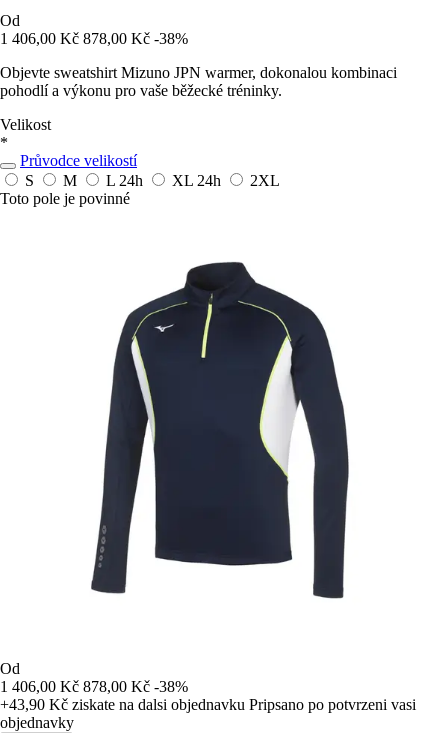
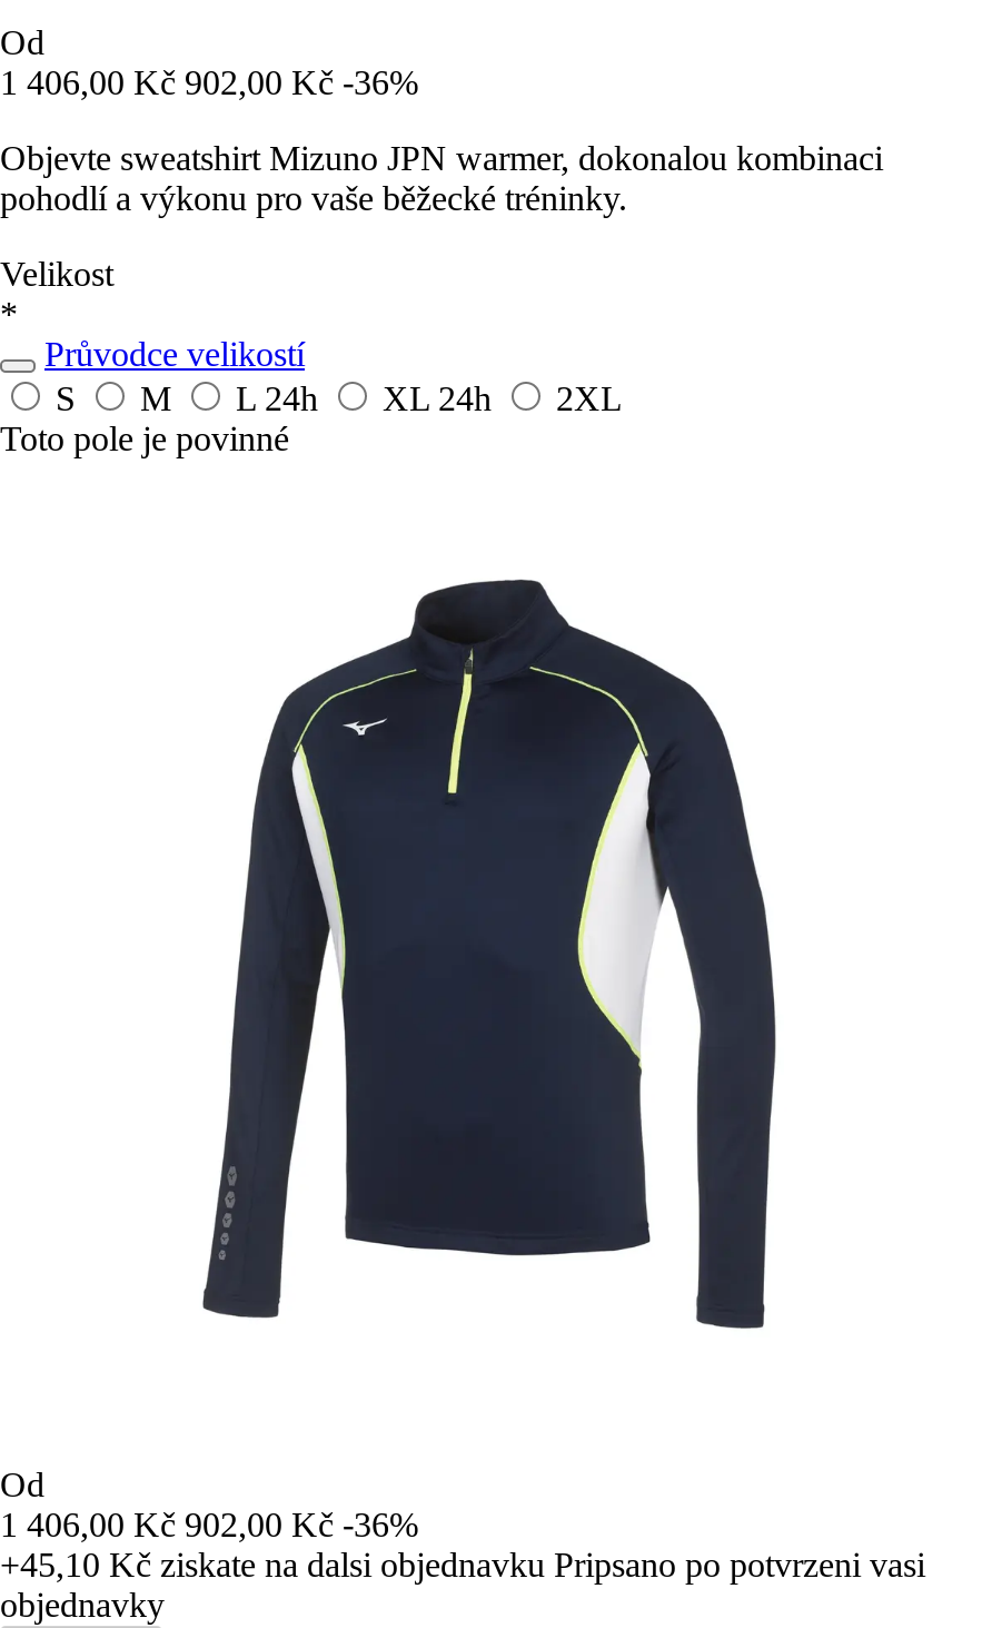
- 1 406,00 Kč 878,00 Kč -38%
+ 1 406,00 Kč 902,00 Kč -36%

- 1 406,00 Kč 878,00 Kč -38%
+ 1 406,00 Kč 902,00 Kč -36%

- +43,90 Kč ziskate na dalsi objednavku Pripsano po potvrzeni vasi
+ +45,10 Kč ziskate na dalsi objednavku Pripsano po potvrzeni vasi
